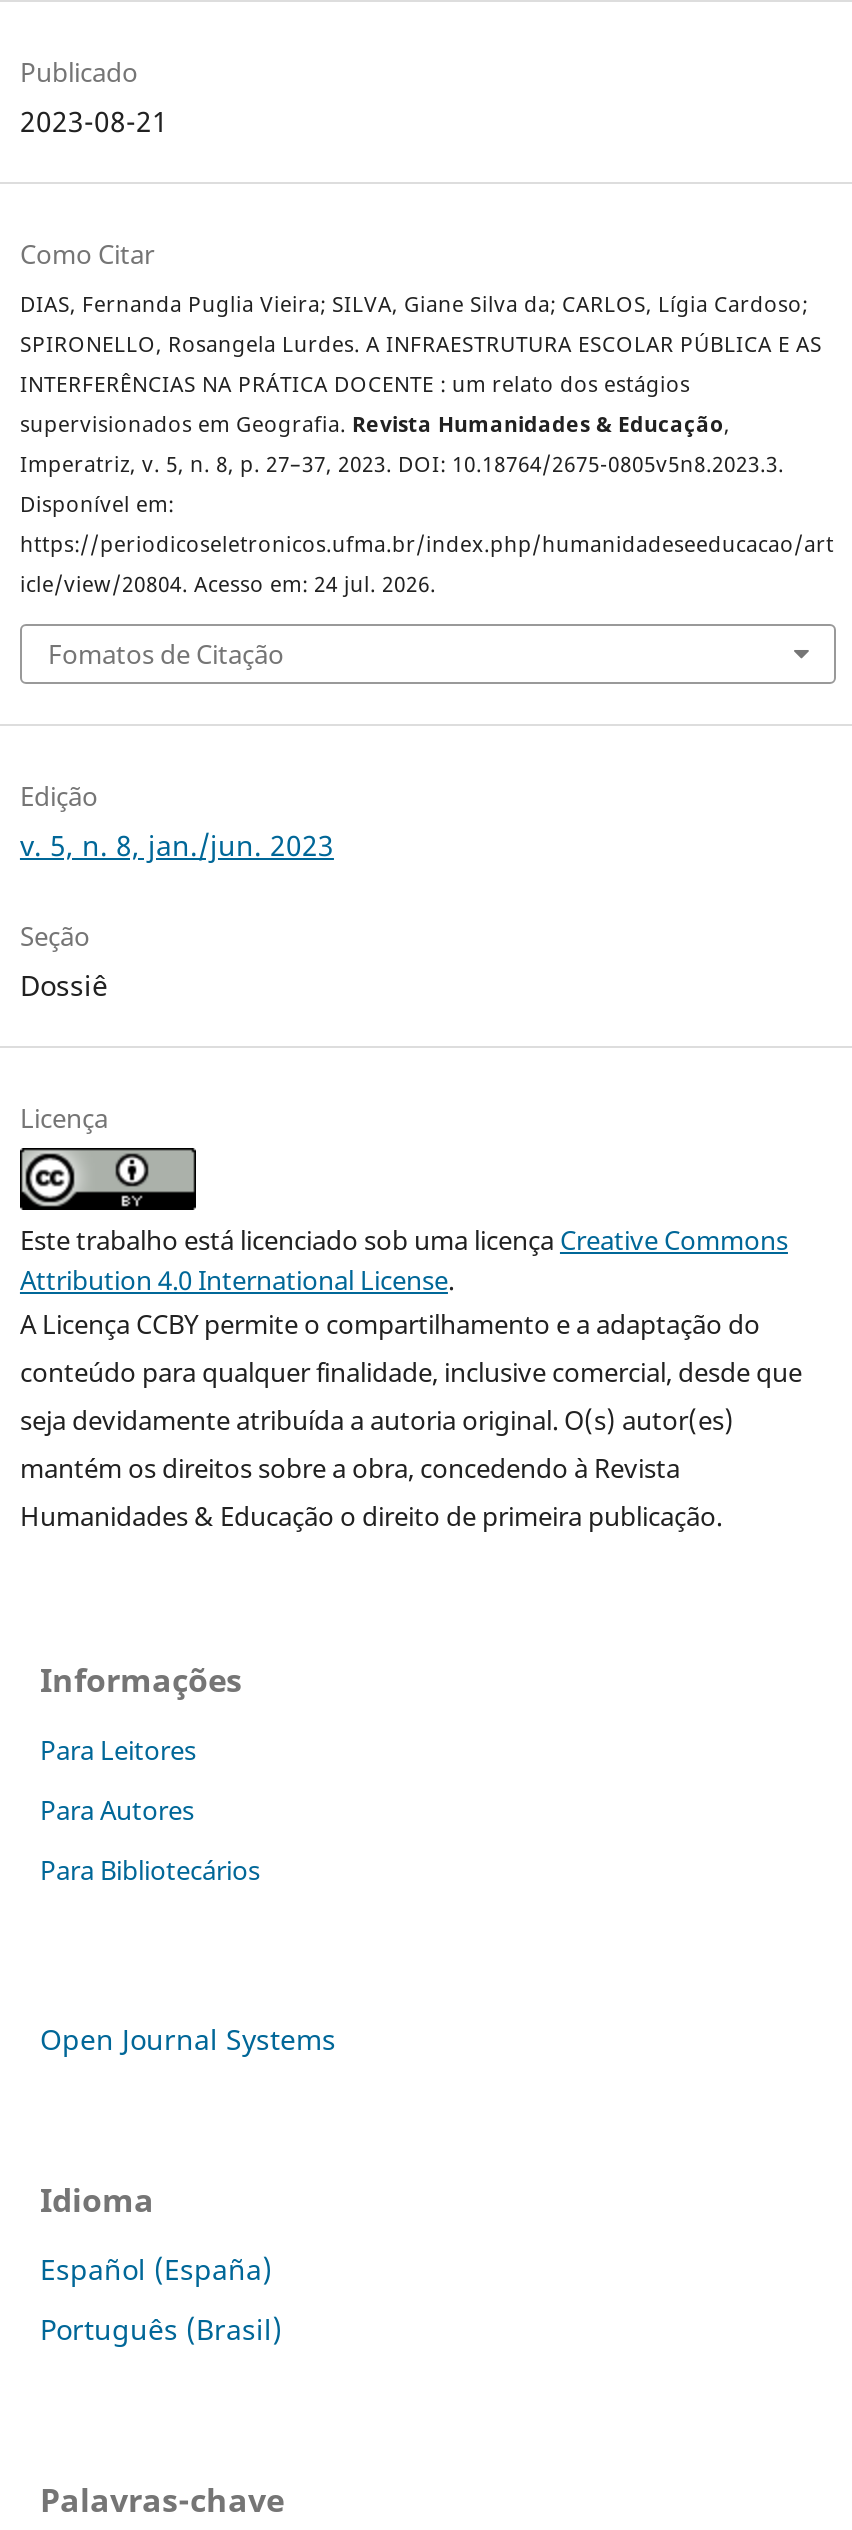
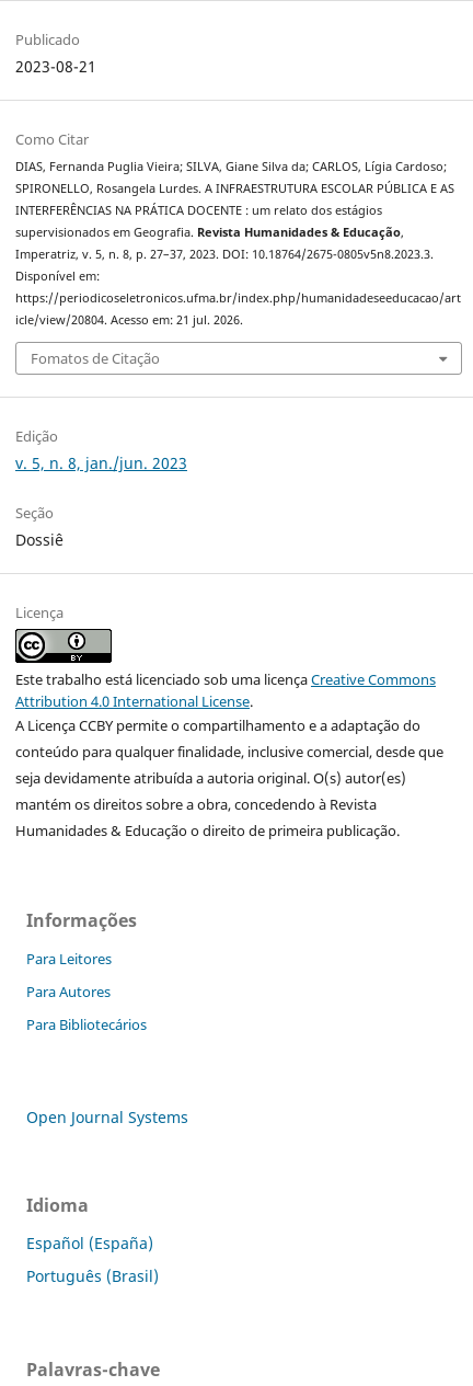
- icle/view/20804. Acesso em: 24 jul. 2026.
+ icle/view/20804. Acesso em: 21 jul. 2026.
